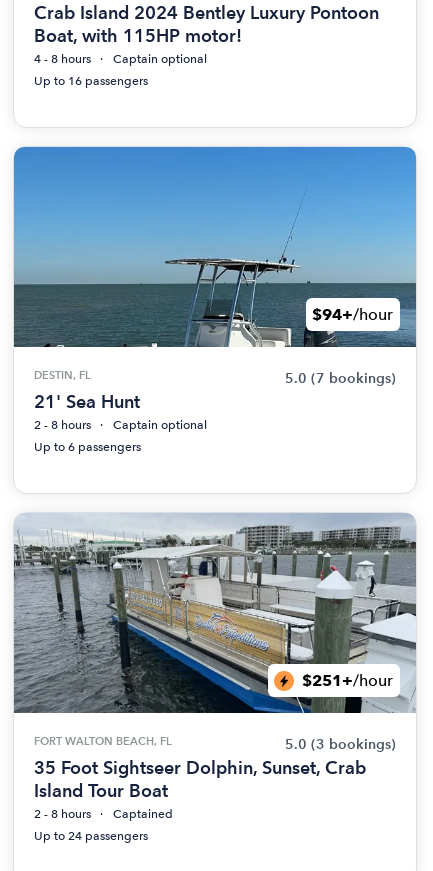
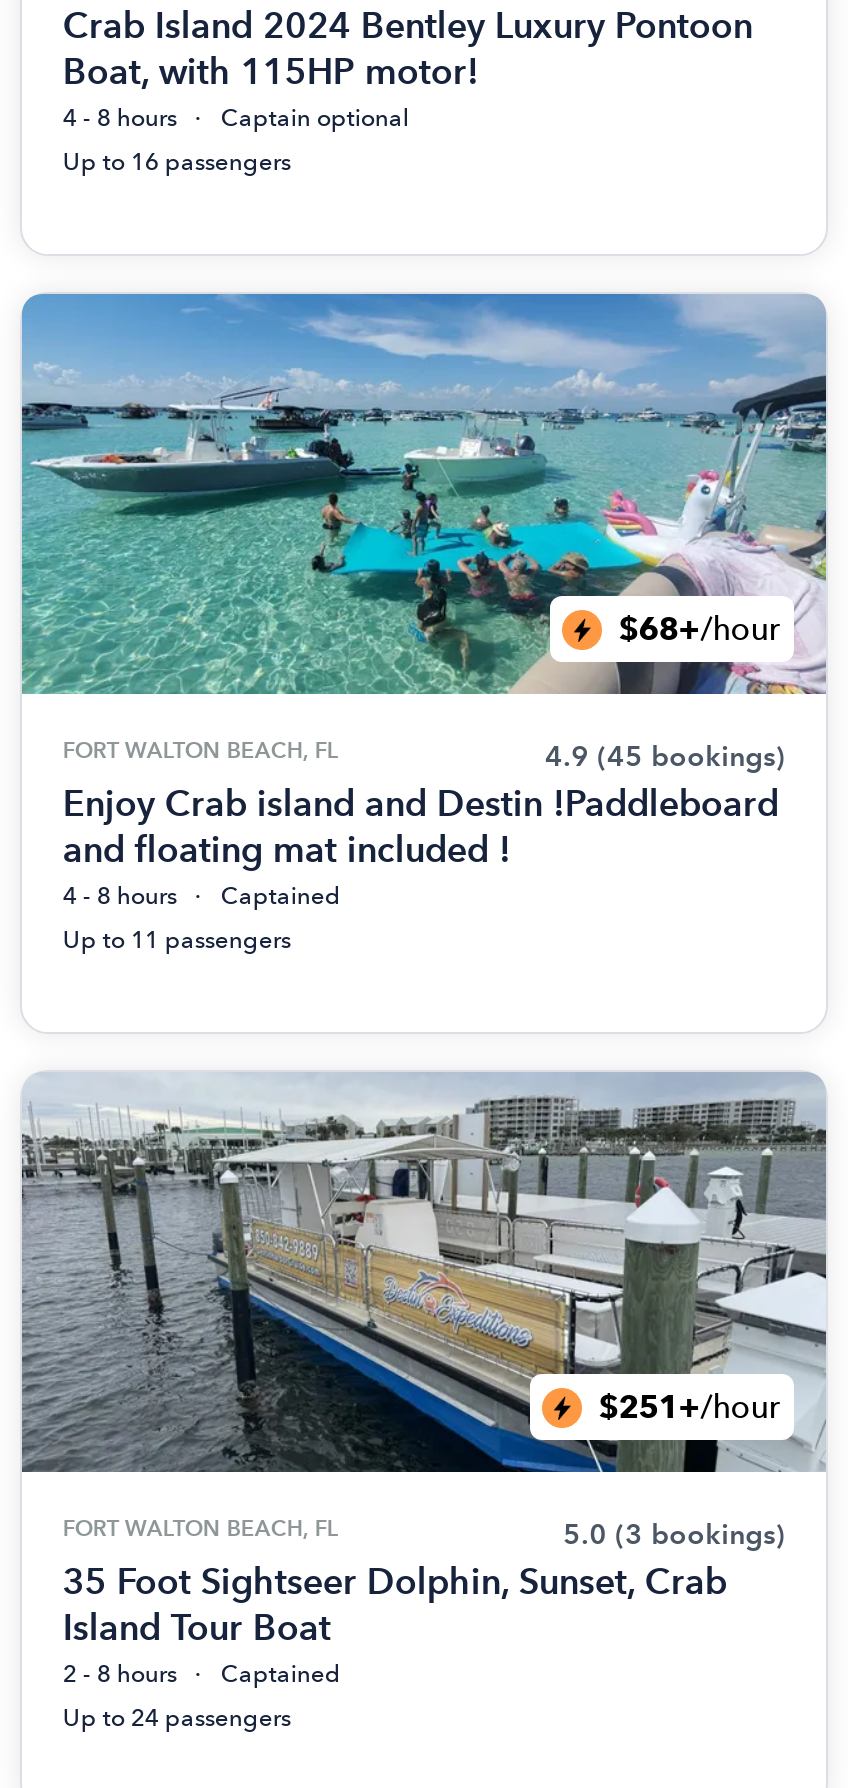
- [image]
- $94+/hour
+ [image]
+ $68+/hour

- DESTIN, FL
- 5.0 (7 bookings)
- 21' Sea Hunt
- 2 - 8 hours
- Captain optional
+ FORT WALTON BEACH, FL
+ 4.9 (45 bookings)
+ Enjoy Crab island and Destin !Paddleboard
+ and floating mat included !
+ 4 - 8 hours
+ Captained

- Up to 6 passengers
+ Up to 11 passengers
